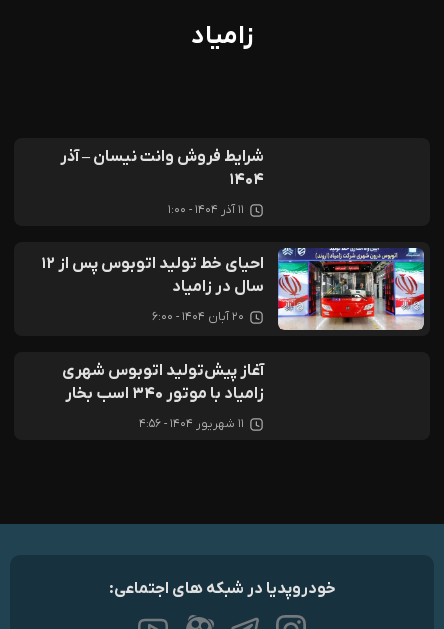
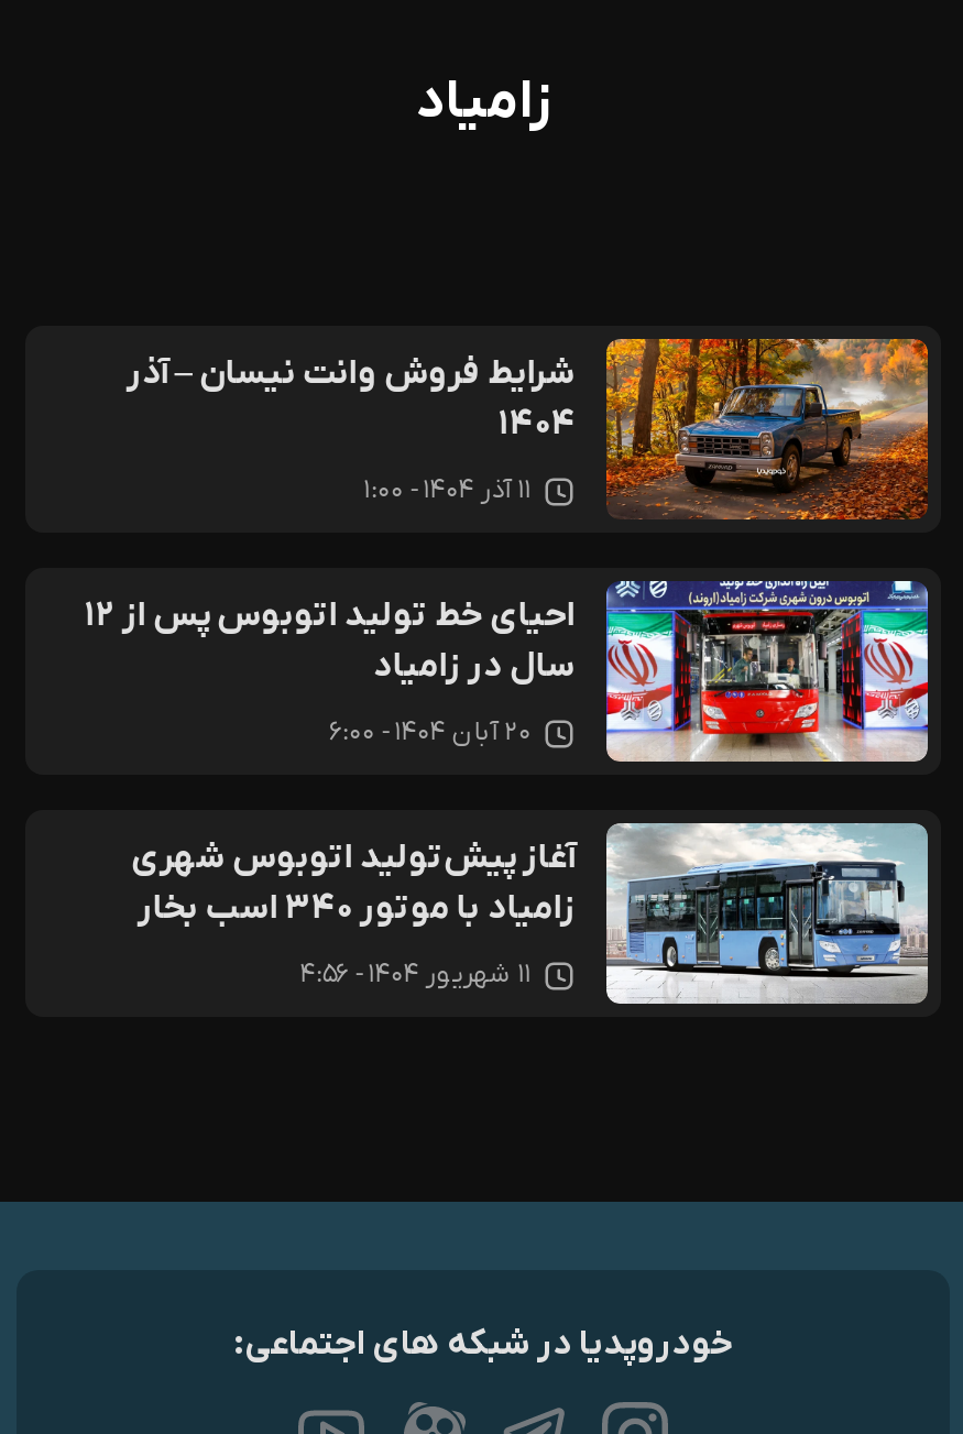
+ [image]

+ [image]
